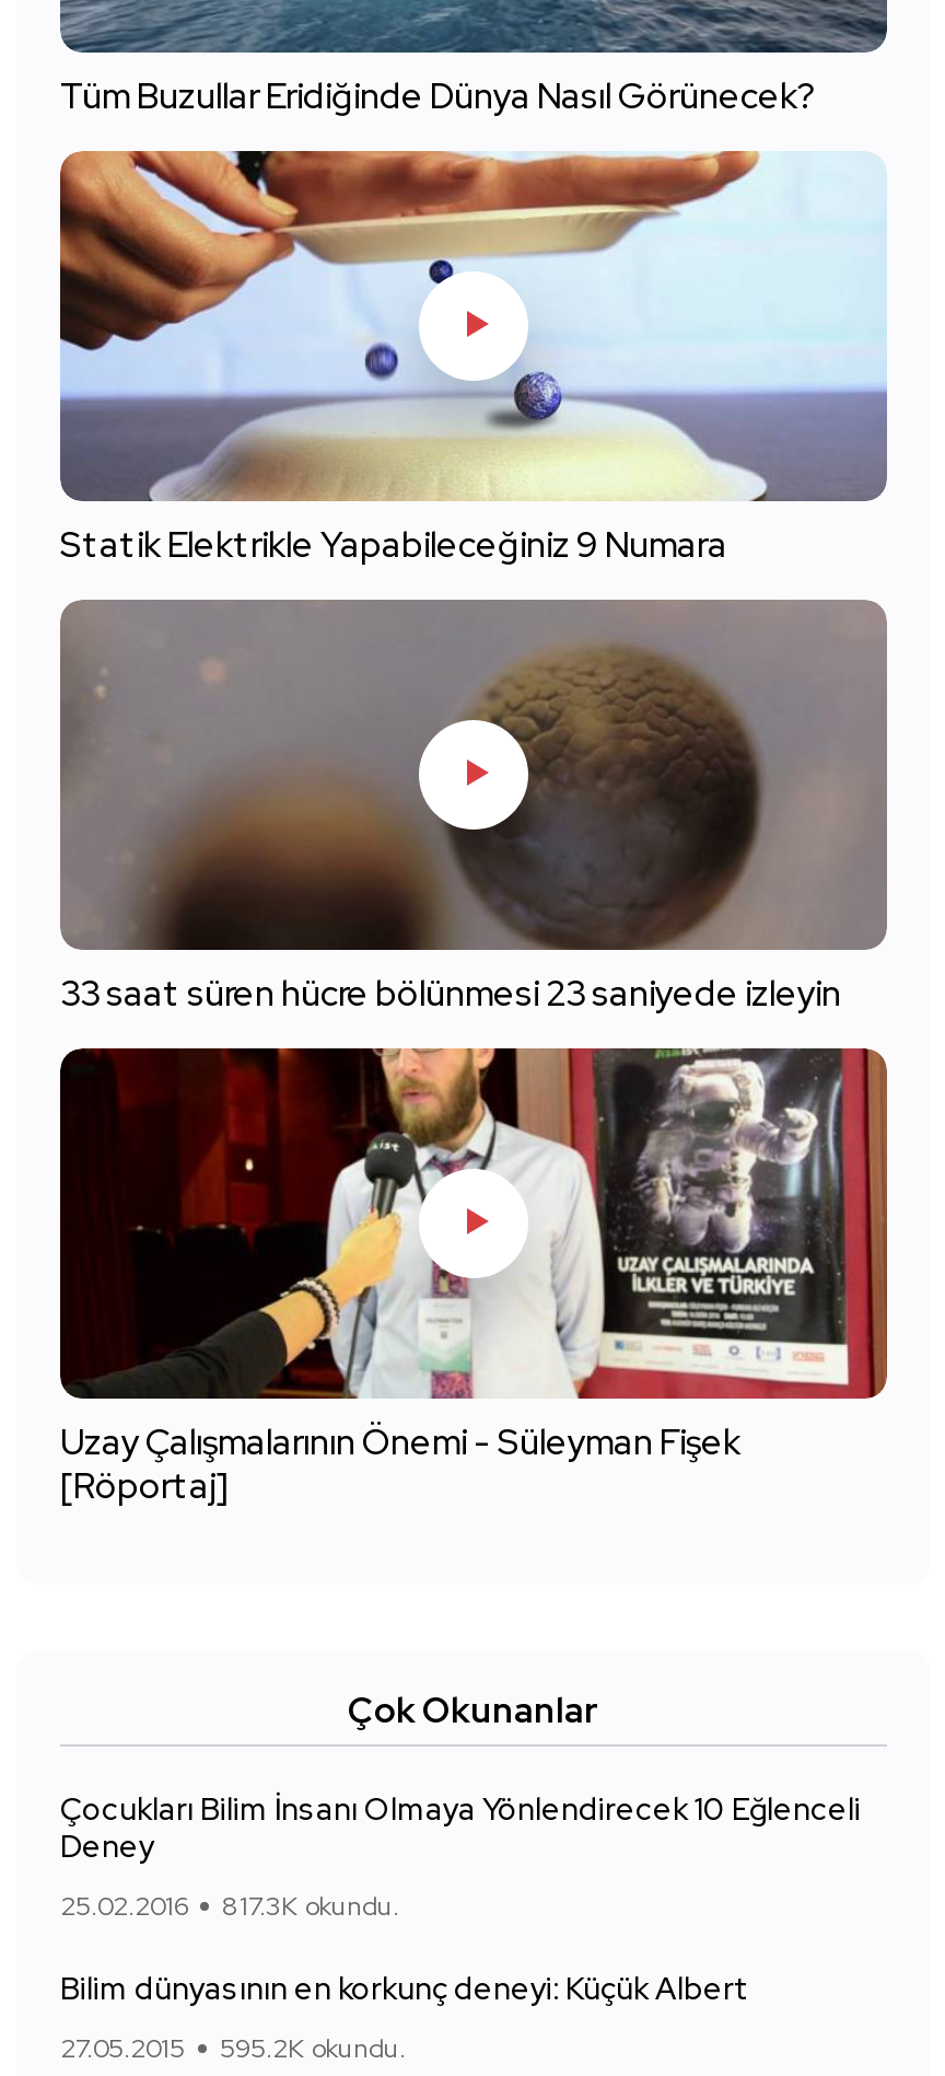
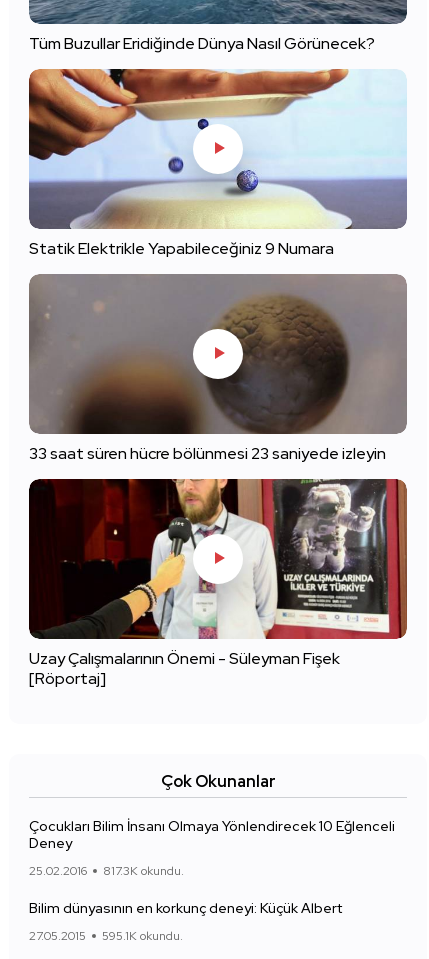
- 27.05.2015 595.2K okundu.
+ 27.05.2015 595.1K okundu.
